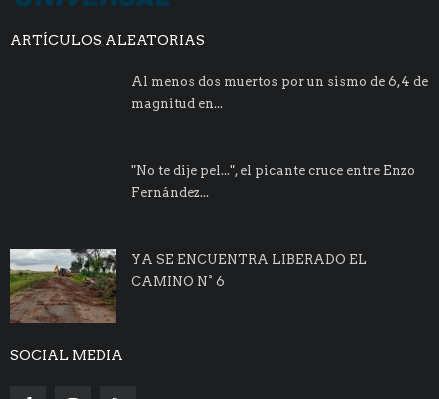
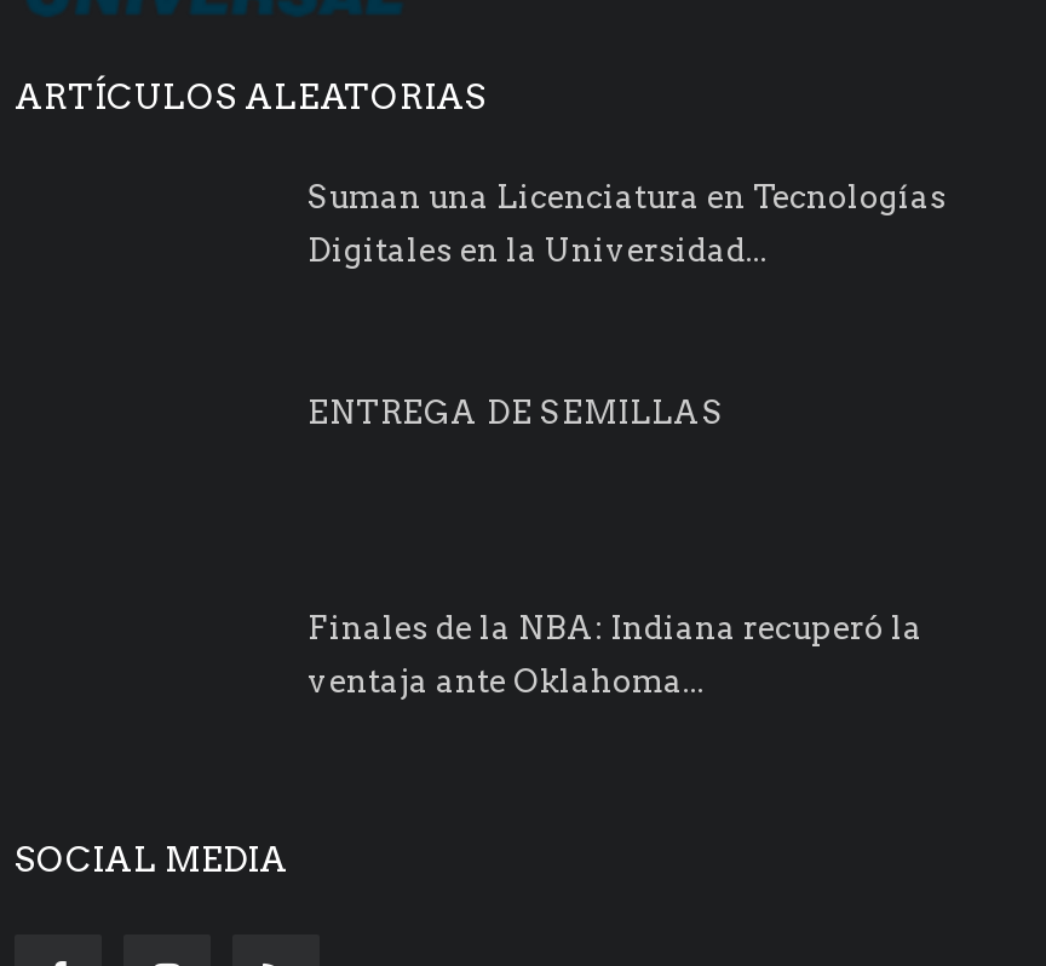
- Al menos dos muertos por un sismo de 6,4 de
- magnitud en...
+ Suman una Licenciatura en Tecnologías
+ Digitales en la Universidad...

- "No te dije pel...", el picante cruce entre Enzo
- Fernández...
+ ENTREGA DE SEMILLAS

- [image]

- YA SE ENCUENTRA LIBERADO EL
- CAMINO N° 6
+ Finales de la NBA: Indiana recuperó la
+ ventaja ante Oklahoma...
